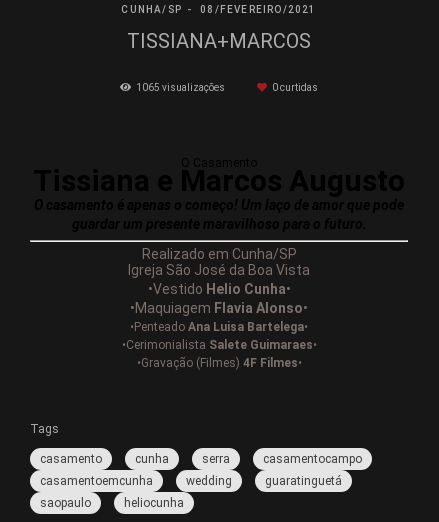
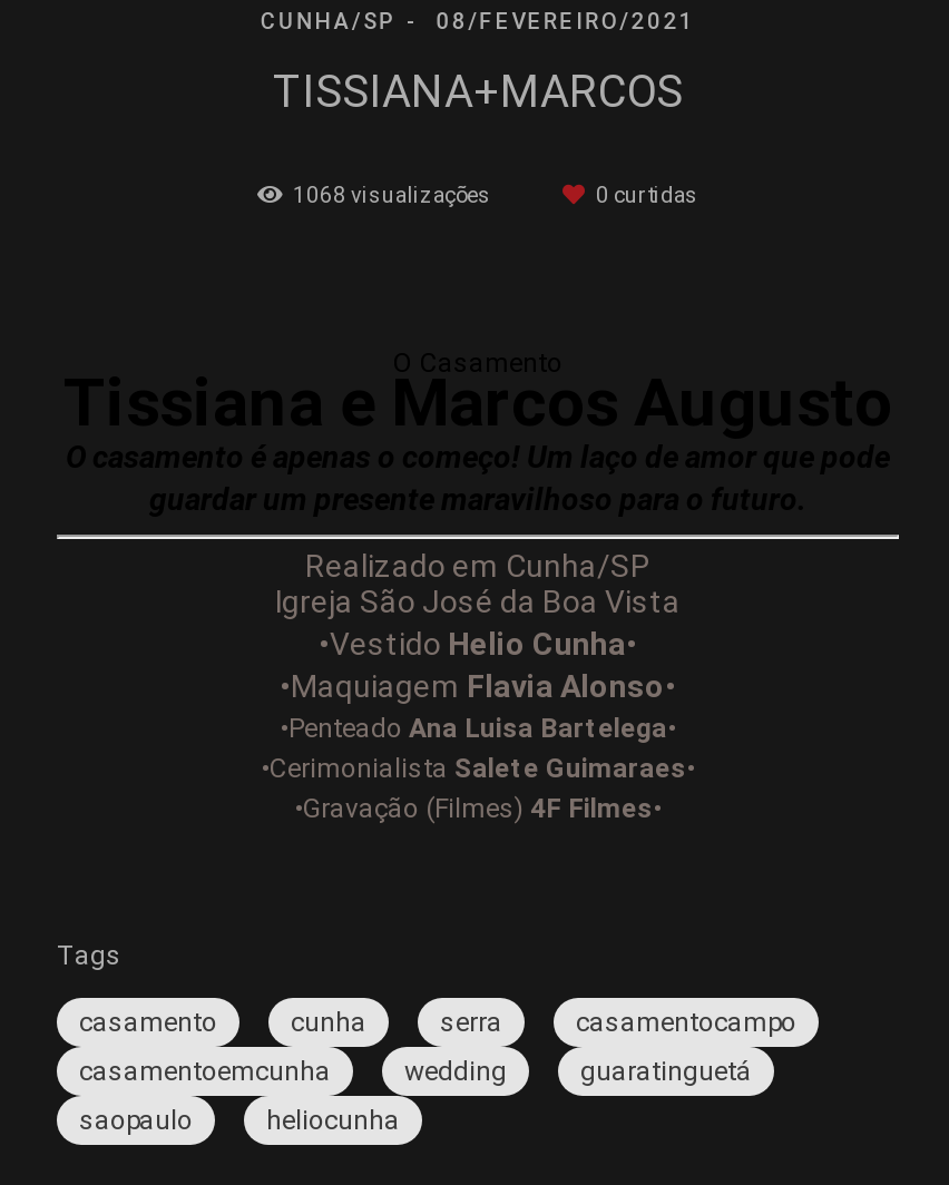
- 1065 visualizações
+ 1068 visualizações
